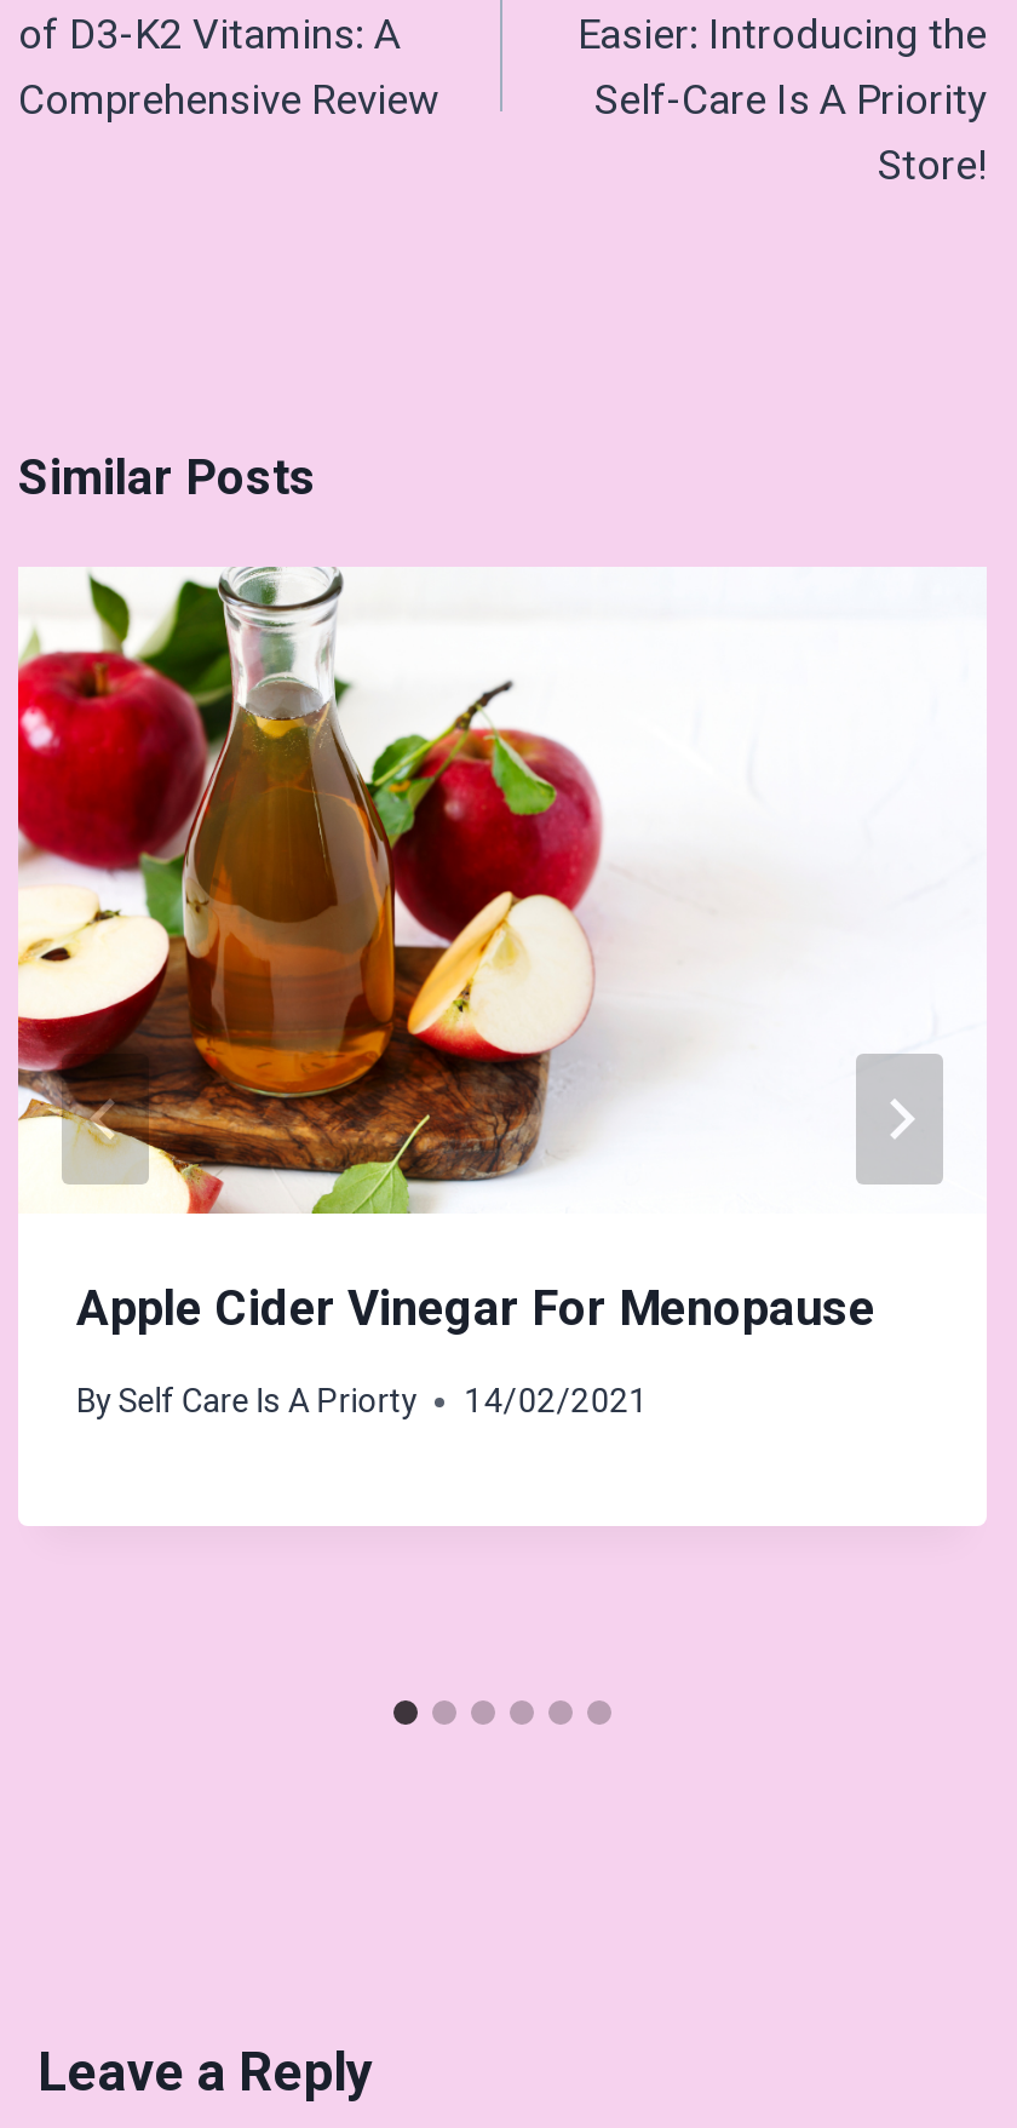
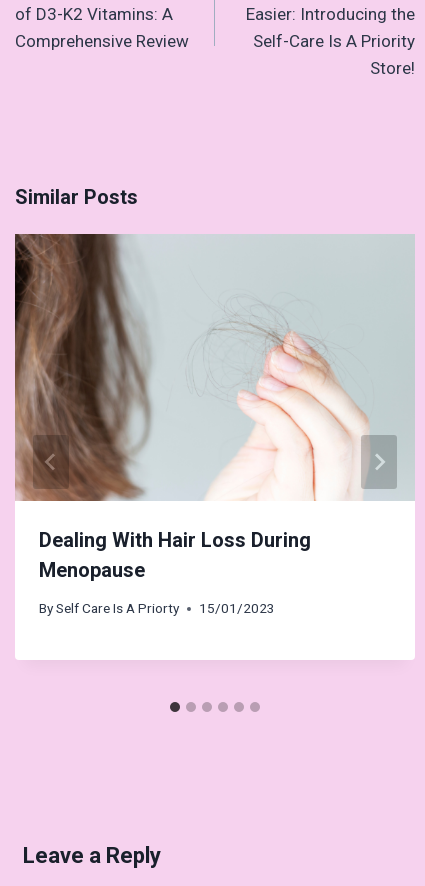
- [image]
- Apple Cider Vinegar For Menopause
+ [image]
+ Dealing With Hair Loss During
+ Menopause

- By Self Care Is A Priorty 14/02/2021
+ By Self Care Is A Priorty 15/01/2023

moved down: By Self Care Is A Priorty
